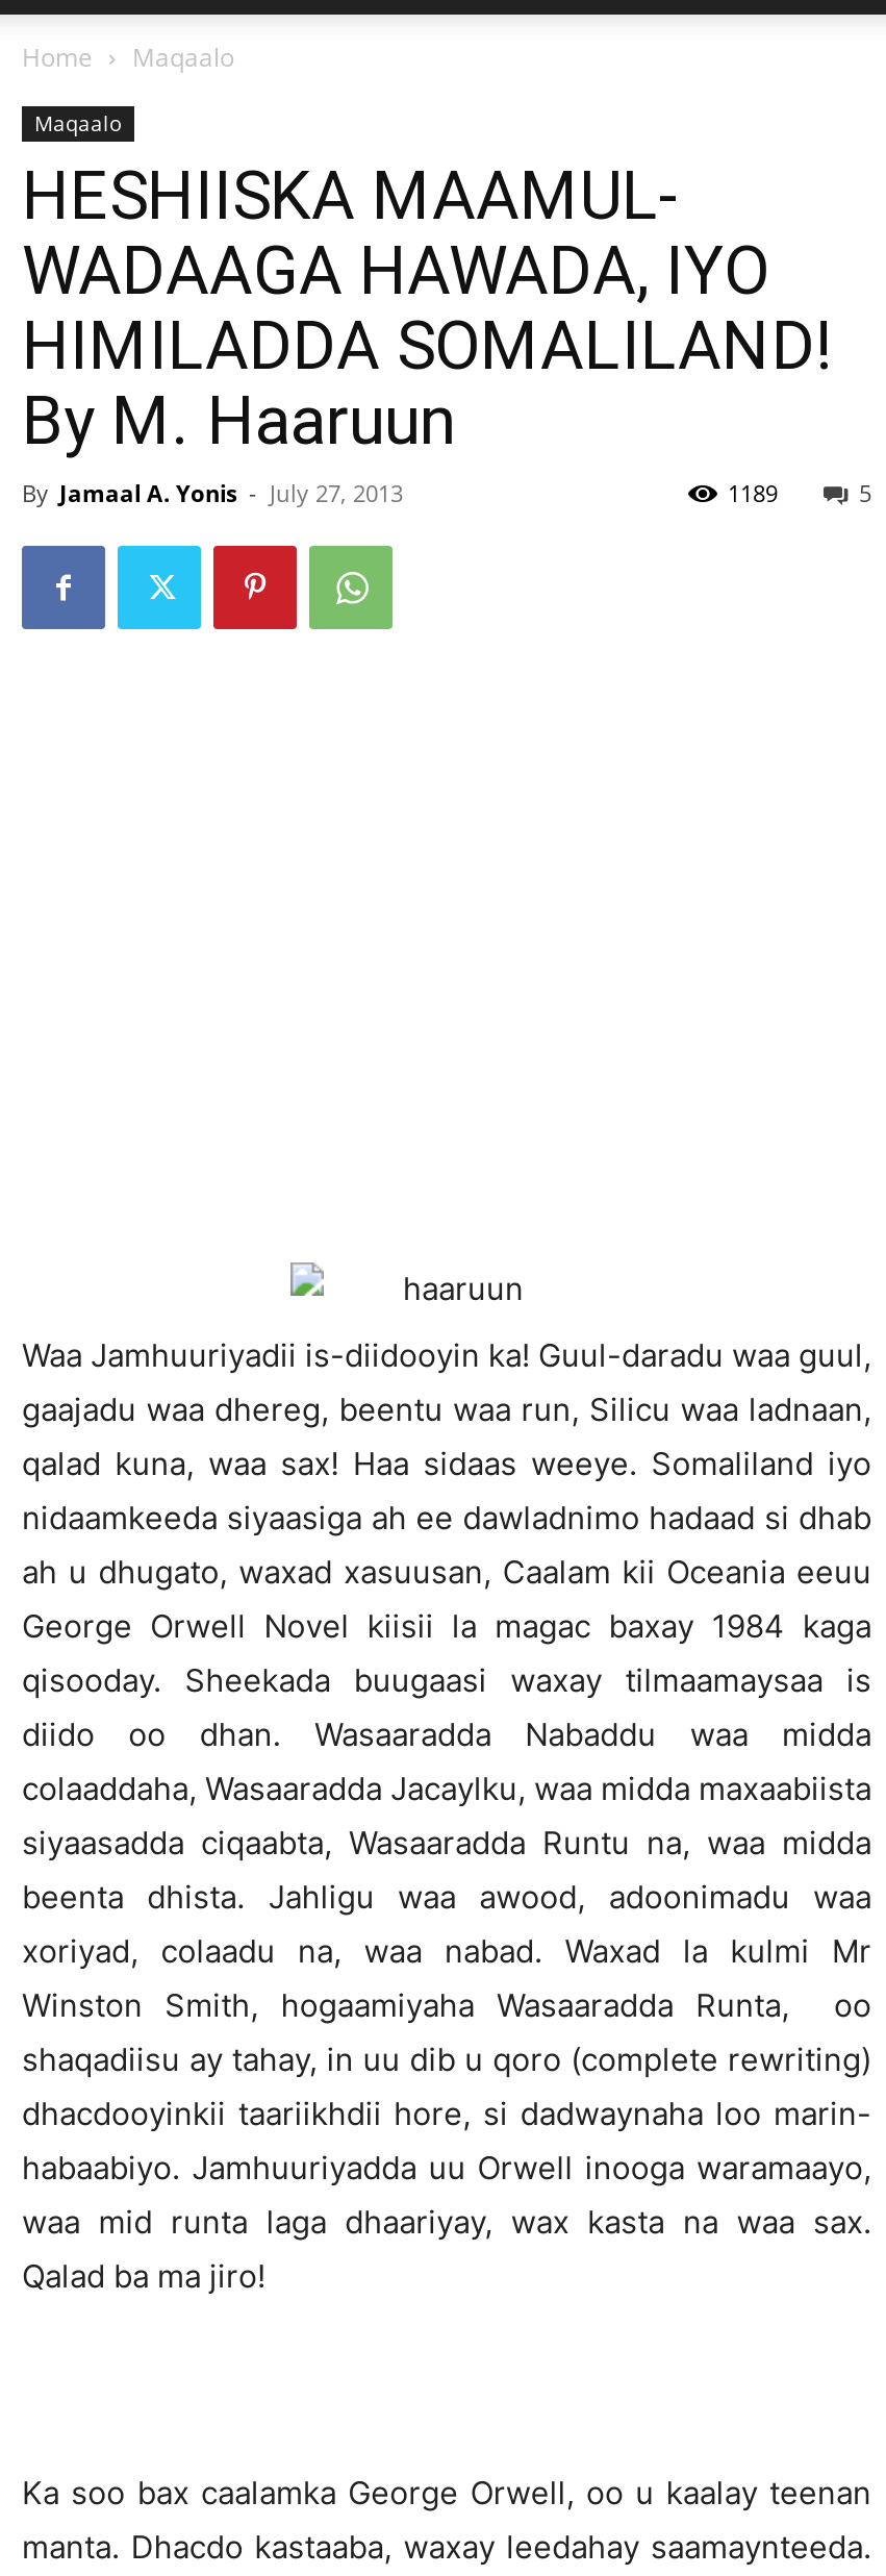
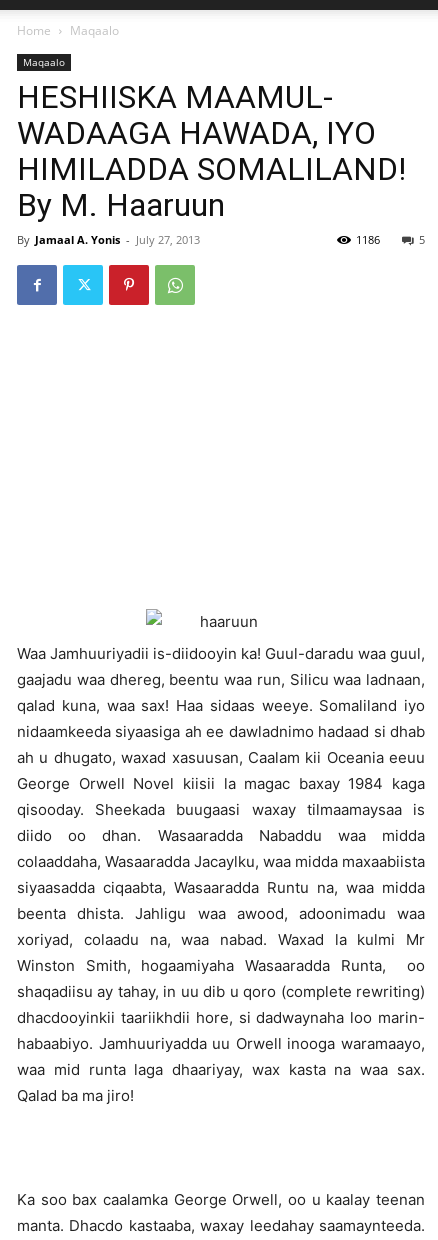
- 1189
+ 1186
